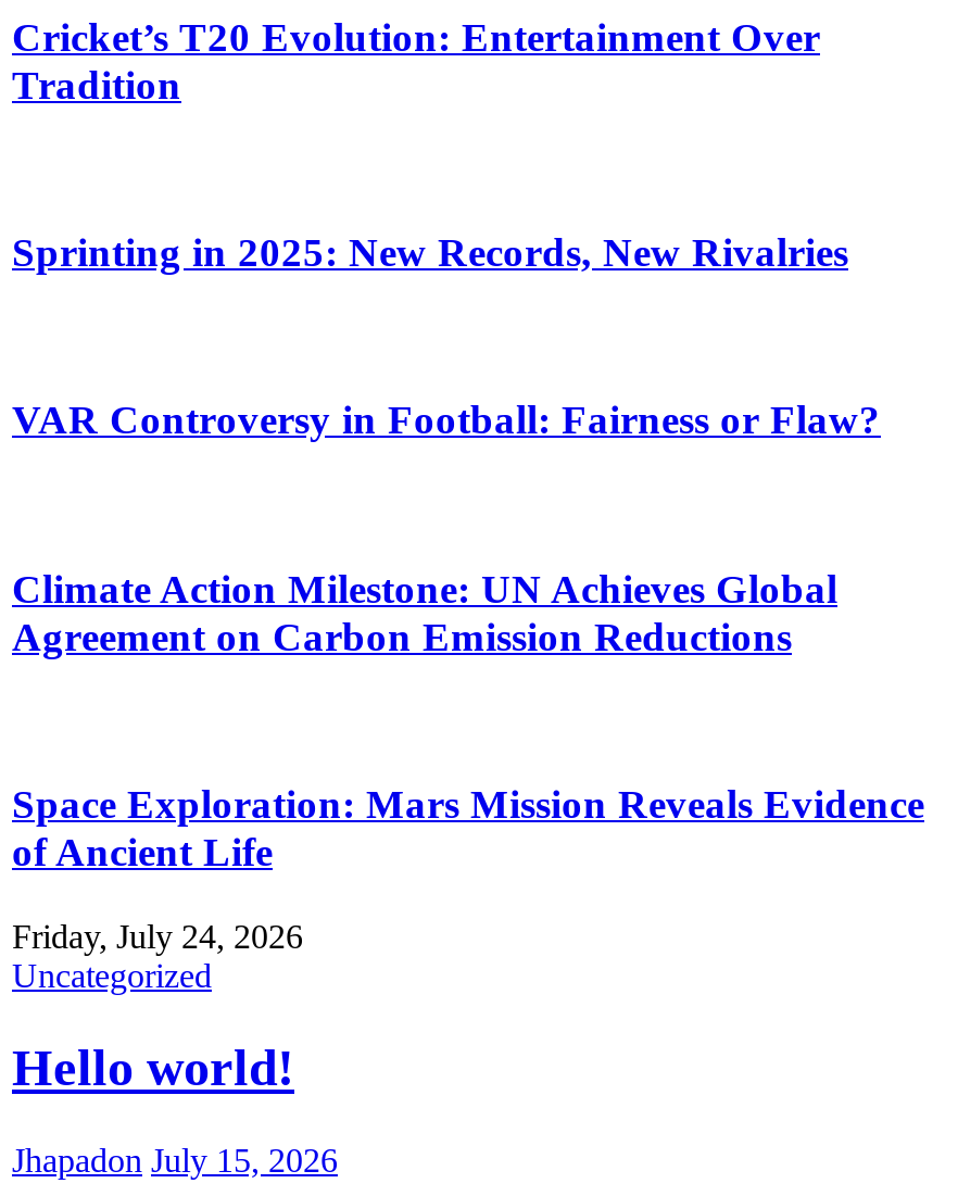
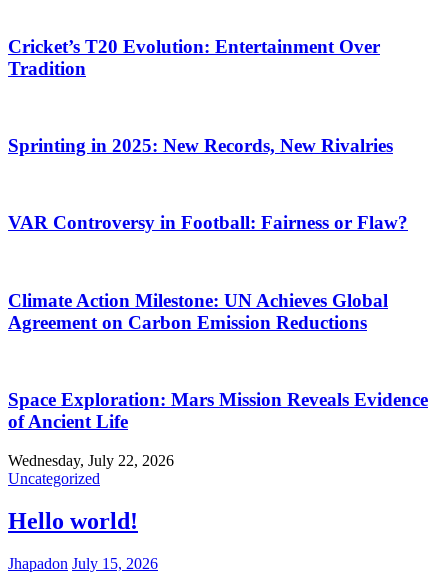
- Friday, July 24, 2026
+ Wednesday, July 22, 2026
